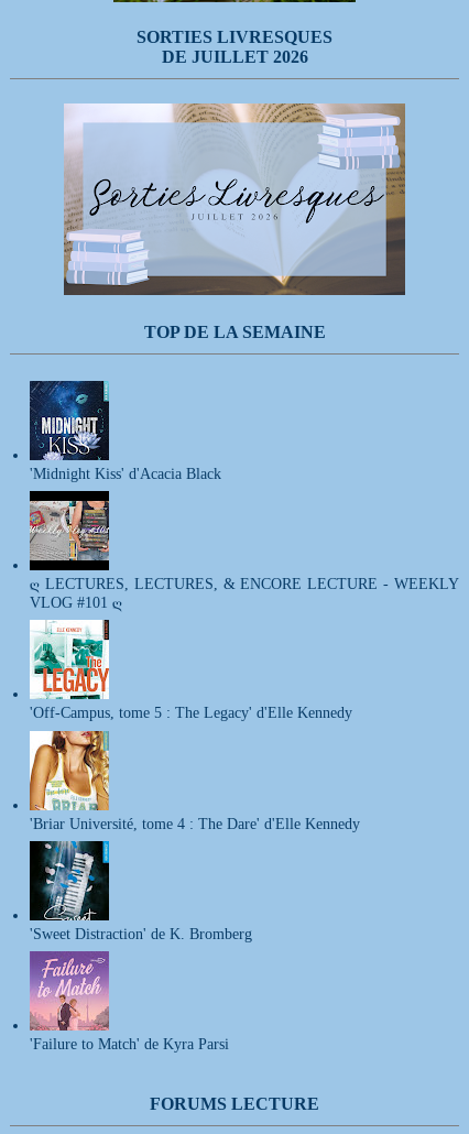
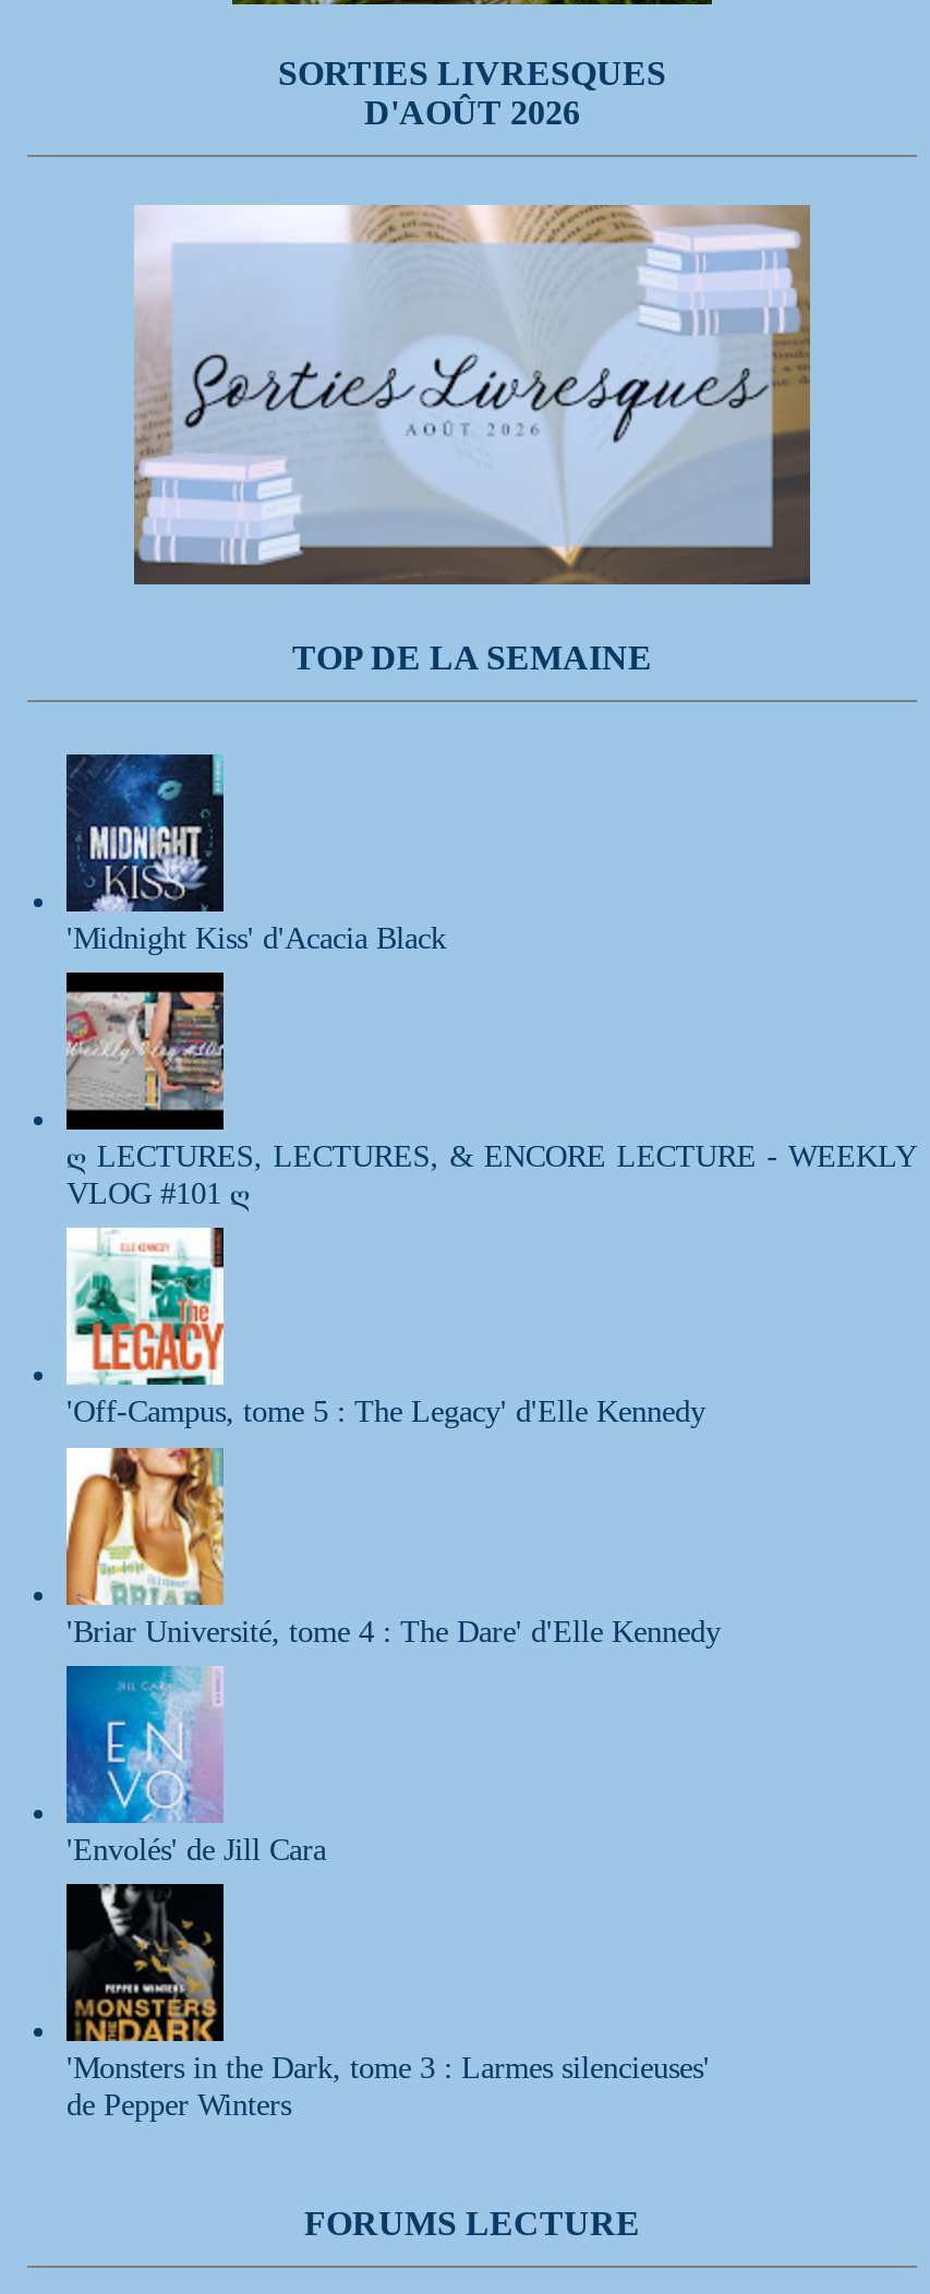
- DE JUILLET 2026
+ D'AOÛT 2026

- [image]
- 'Sweet Distraction' de K. Bromberg
+ [image]
+ 'Envolés' de Jill Cara

- [image]
- 'Failure to Match' de Kyra Parsi
+ [image]
+ 'Monsters in the Dark, tome 3 : Larmes silencieuses'
+ de Pepper Winters
